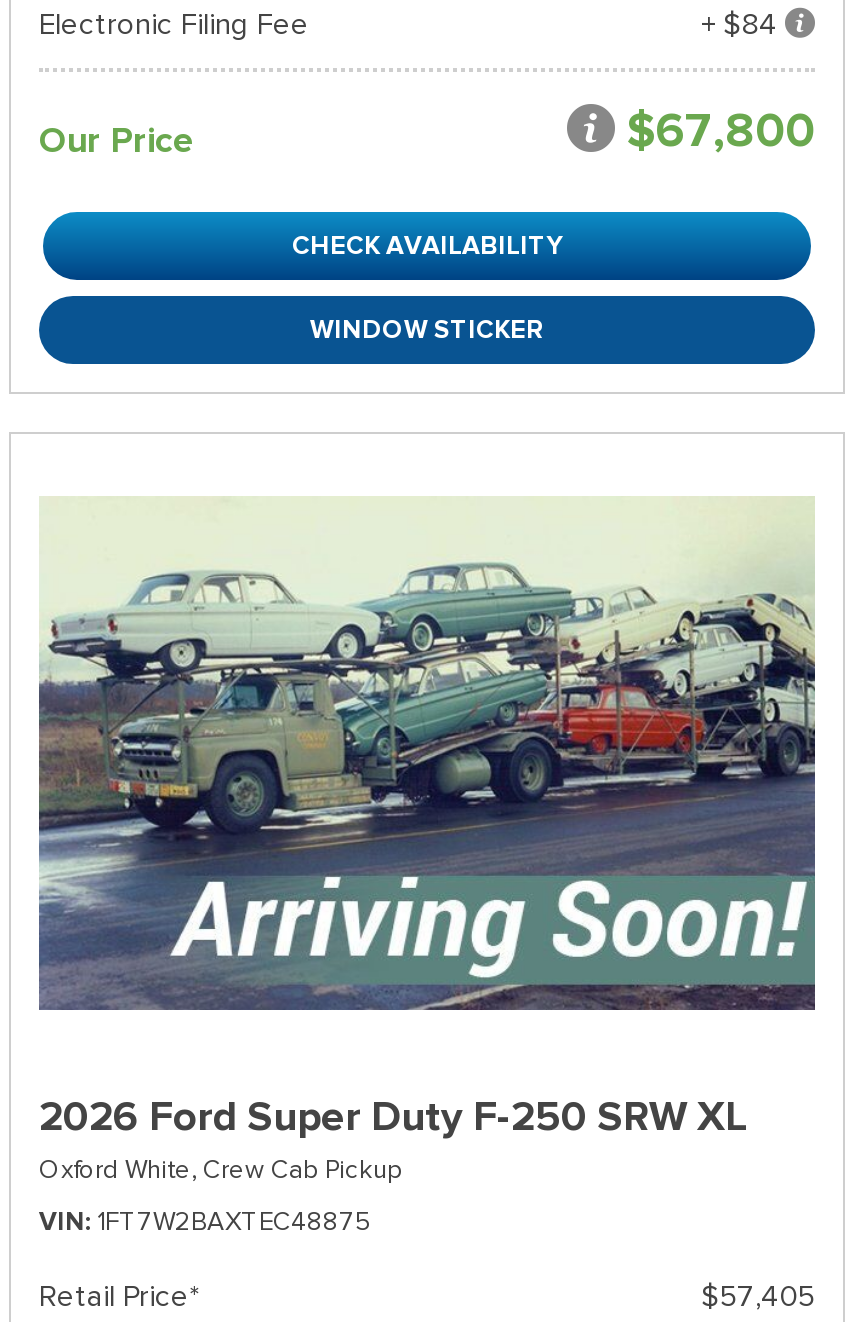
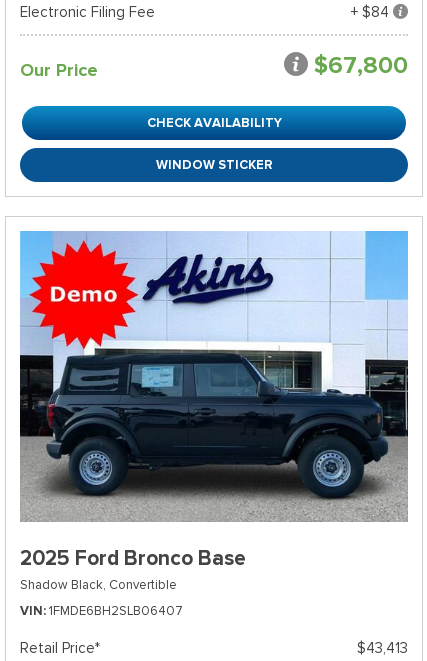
- [image]
- 2026 Ford Super Duty F-250 SRW XL
- Oxford White, Crew Cab Pickup
+ [image]
+ 2025 Ford Bronco Base
+ Shadow Black, Convertible

- VIN 1FT7W2BAXTEC48875
+ VIN 1FMDE6BH2SLB06407

- $57,405
+ $43,413
